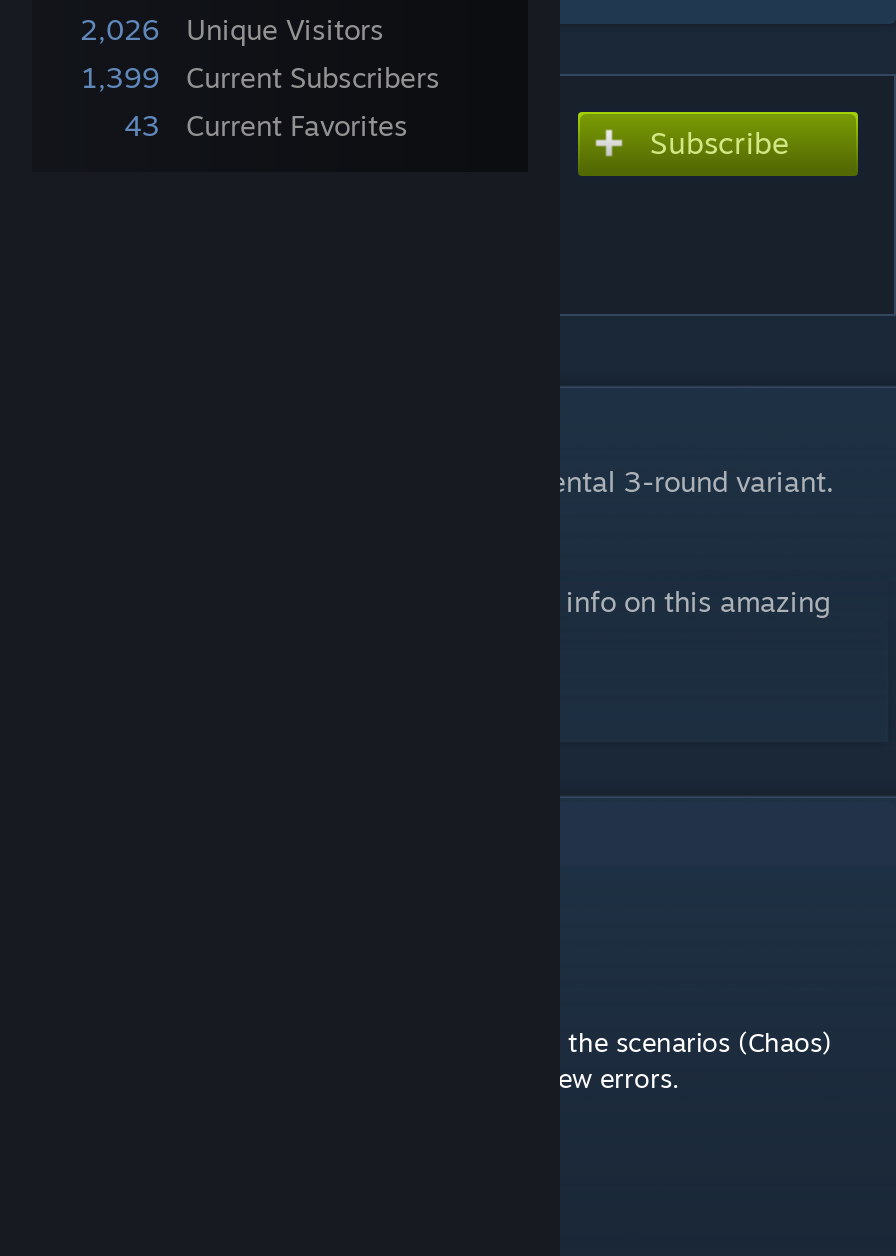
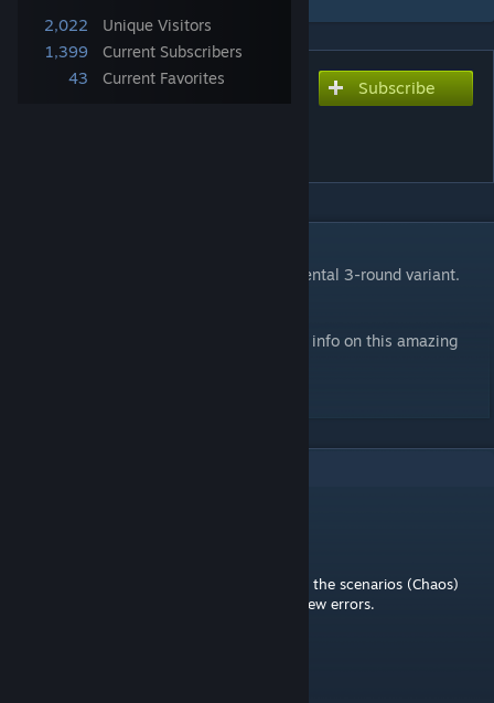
- 2,026 Unique Visitors
+ 2,022 Unique Visitors
